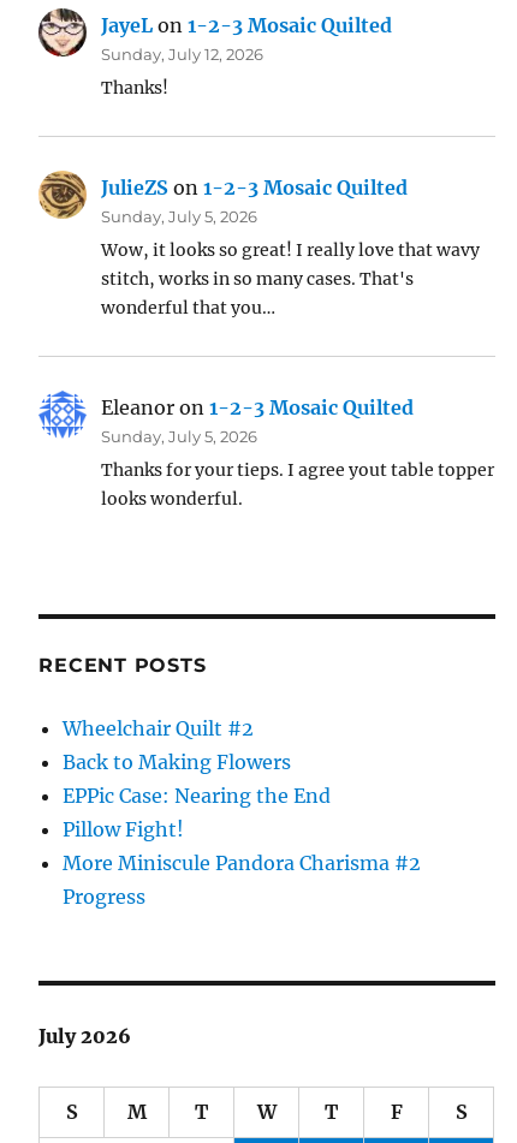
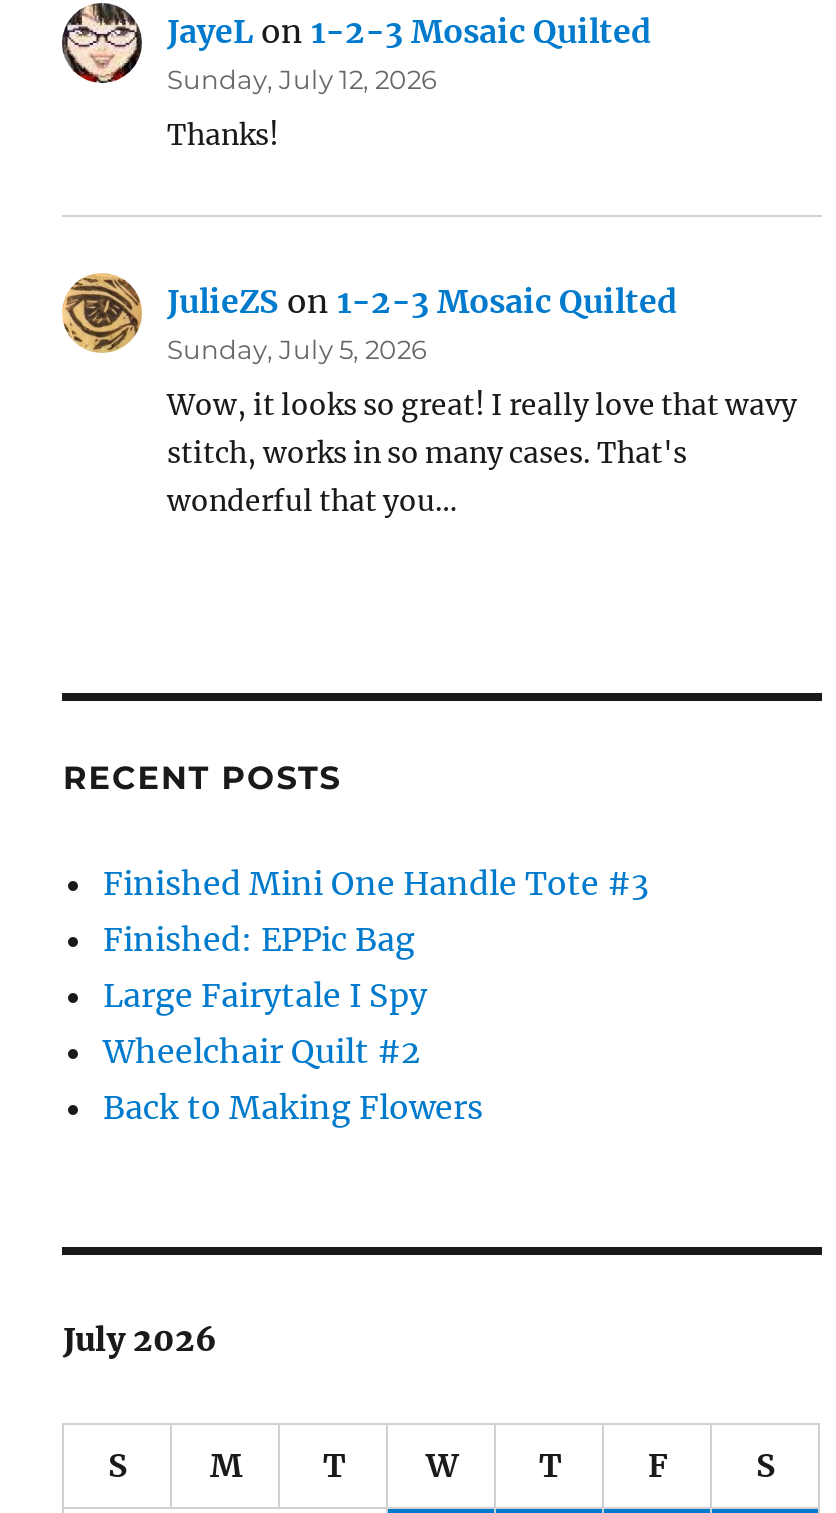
- [image]
- Eleanor on 1-2-3 Mosaic Quilted
- Sunday, July 5, 2026
- Thanks for your tieps. I agree yout table topper
- looks wonderful.

+ Finished Mini One Handle Tote #3
+ Finished: EPPic Bag
+ Large Fairytale I Spy

- EPPic Case: Nearing the End
- Pillow Fight!
- More Miniscule Pandora Charisma #2
- Progress
